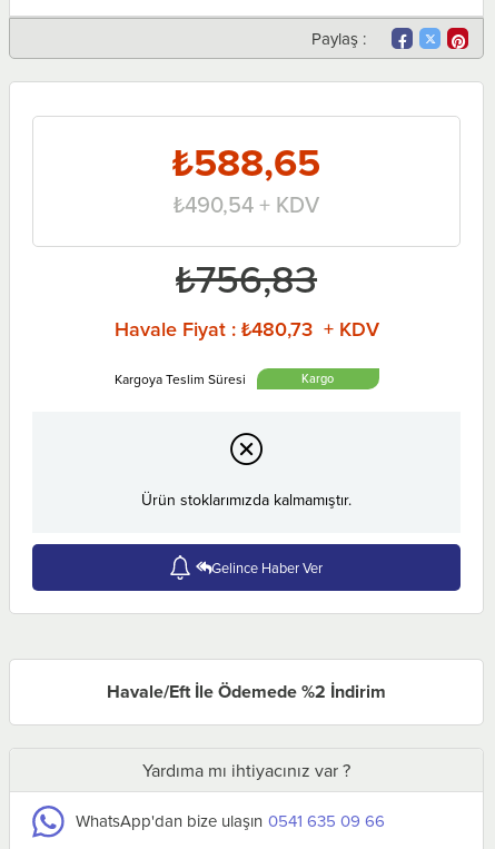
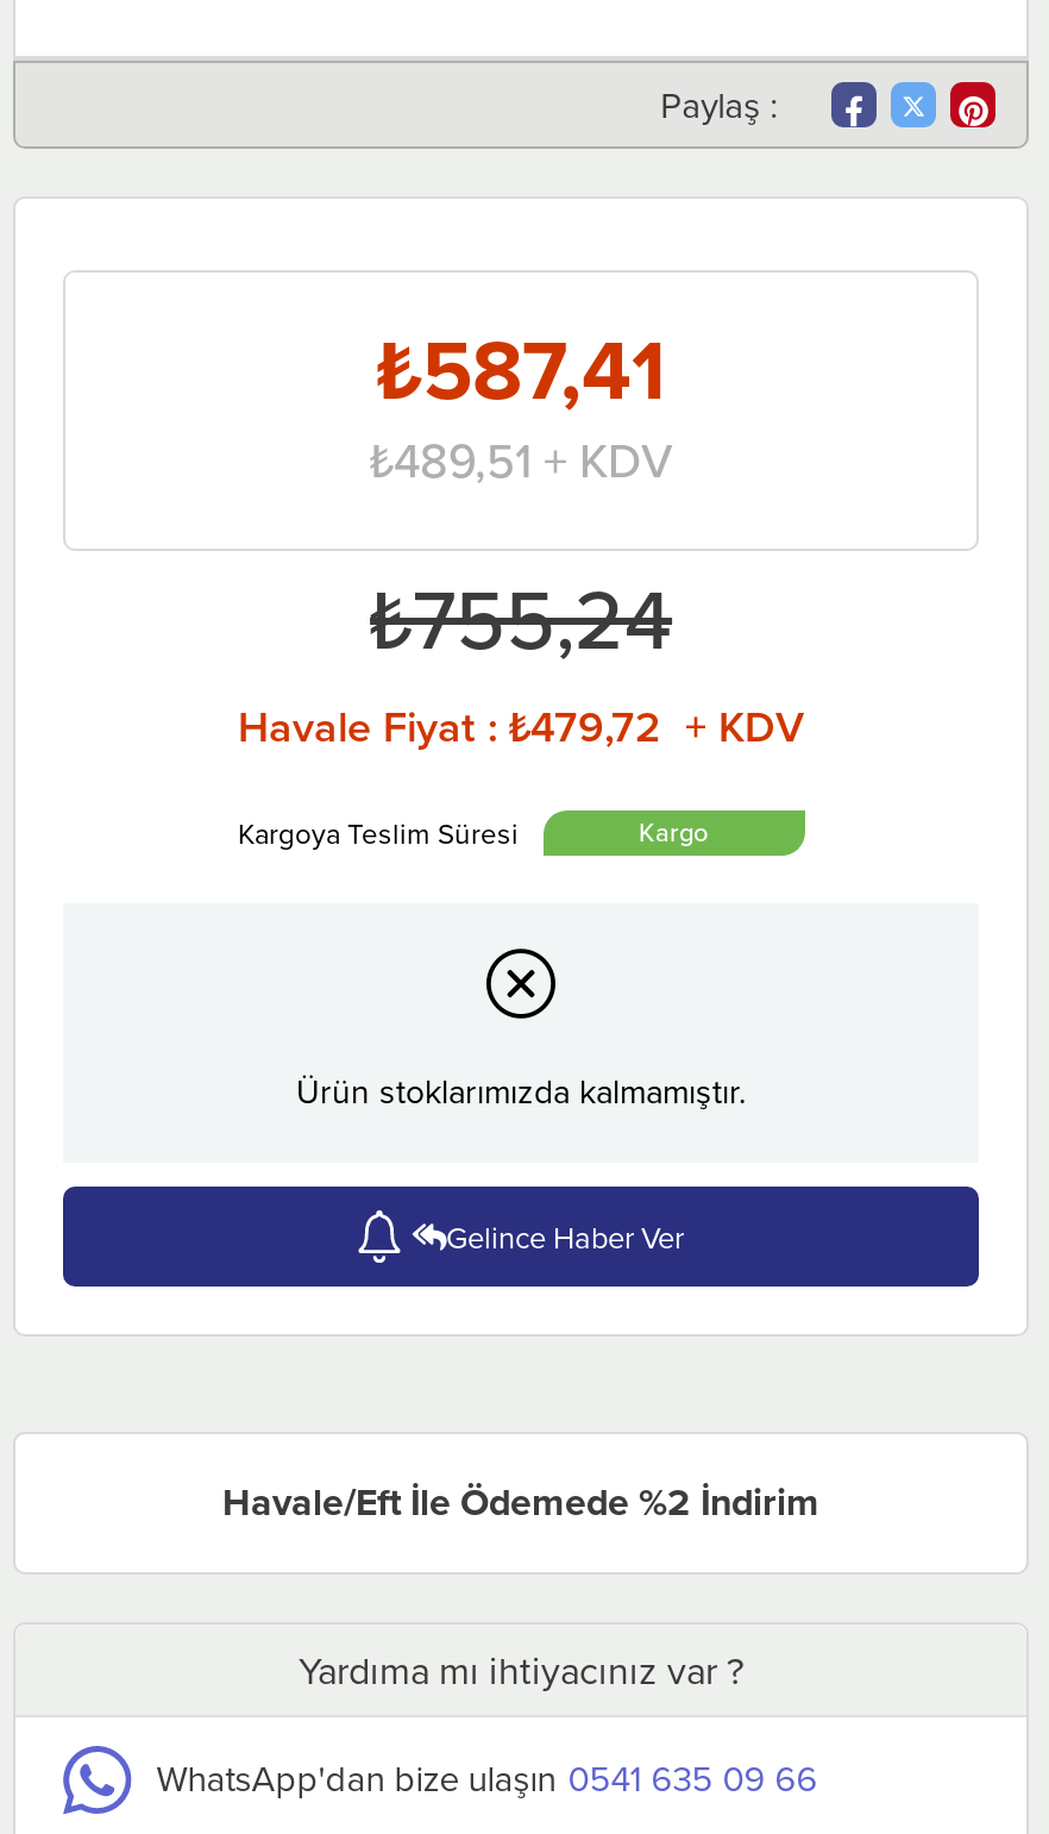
- ₺588,65
+ ₺587,41

- ₺490,54 + KDV
+ ₺489,51 + KDV

- ₺756,83
+ ₺755,24

- Havale Fiyat : ₺480,73 + KDV
+ Havale Fiyat : ₺479,72 + KDV
